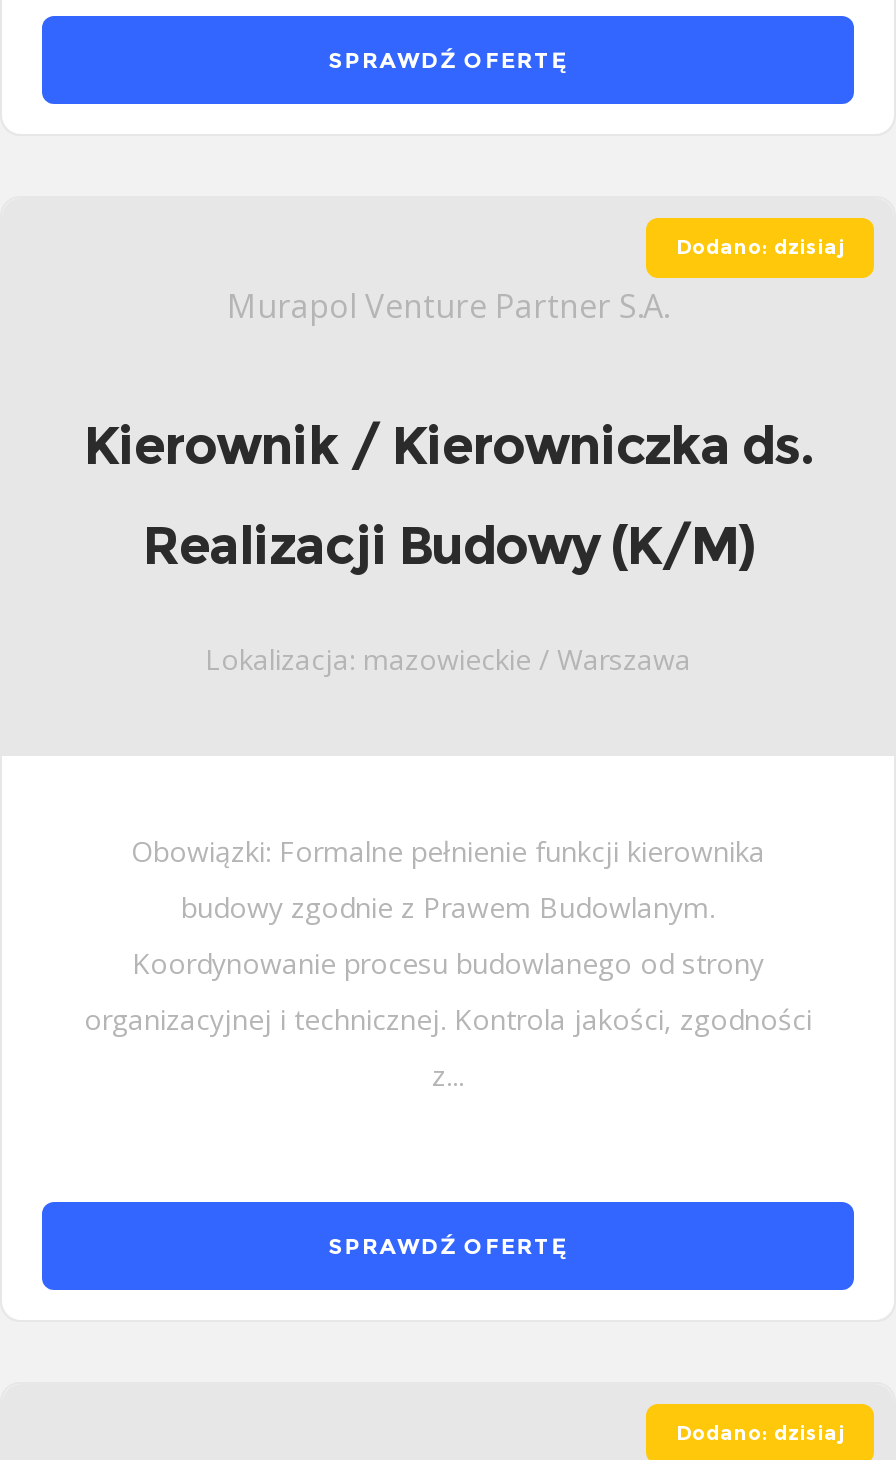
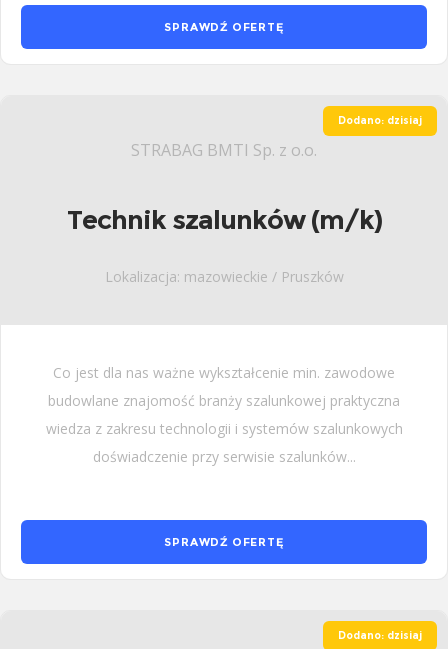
- Murapol Venture Partner S.A.
- Kierownik / Kierowniczka ds.
- Realizacji Budowy (K/M)
- Lokalizacja: mazowieckie / Warszawa
+ STRABAG BMTI Sp. z o.o.
+ Technik szalunków (m/k)
+ Lokalizacja: mazowieckie / Pruszków

- Obowiązki: Formalne pełnienie funkcji kierownika
- budowy zgodnie z Prawem Budowlanym.
- Koordynowanie procesu budowlanego od strony
- organizacyjnej i technicznej. Kontrola jakości, zgodności
- z...
+ Co jest dla nas ważne wykształcenie min. zawodowe
+ budowlane znajomość branży szalunkowej praktyczna
+ wiedza z zakresu technologii i systemów szalunkowych
+ doświadczenie przy serwisie szalunków...
